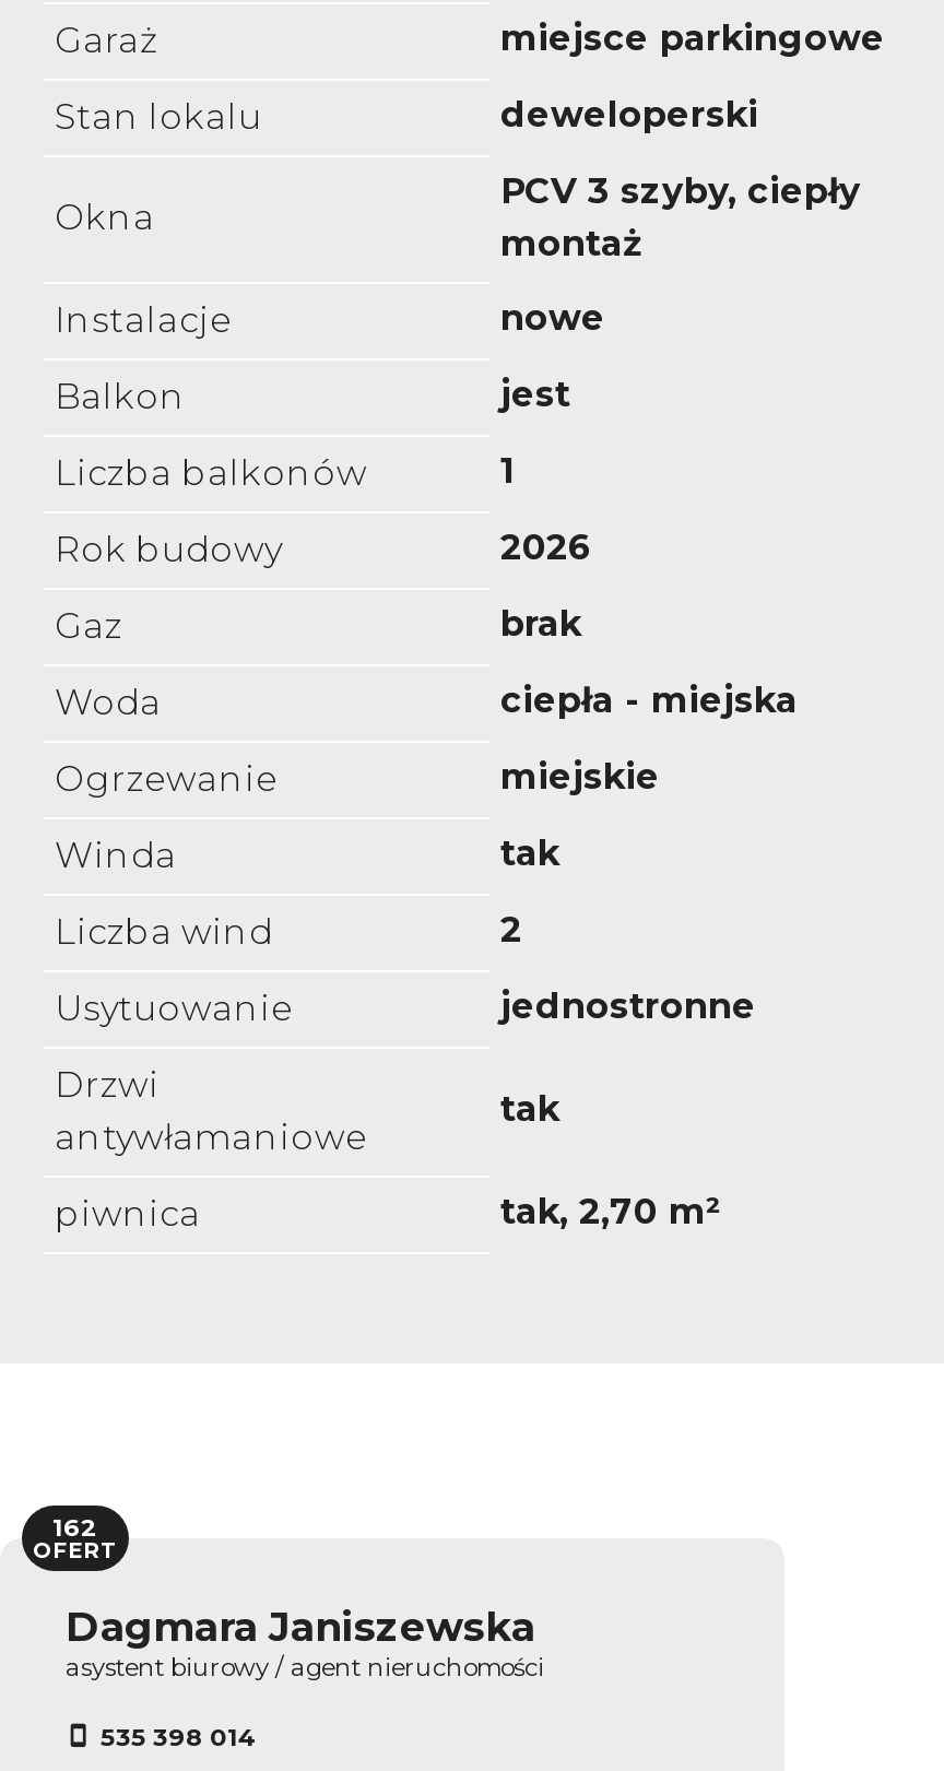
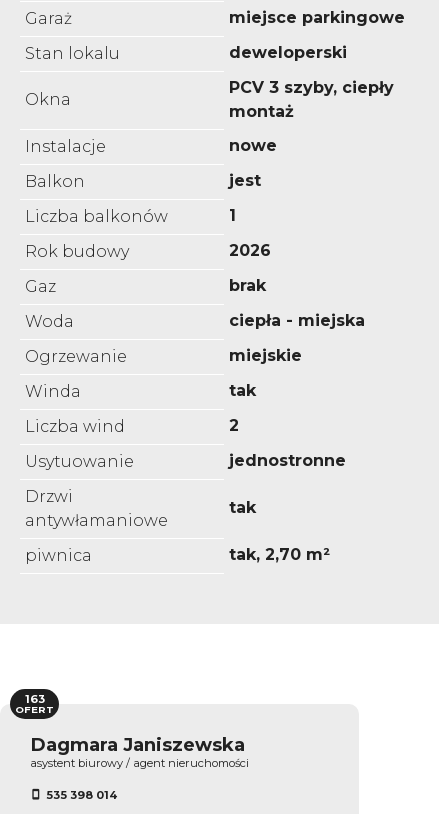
- 162
+ 163
